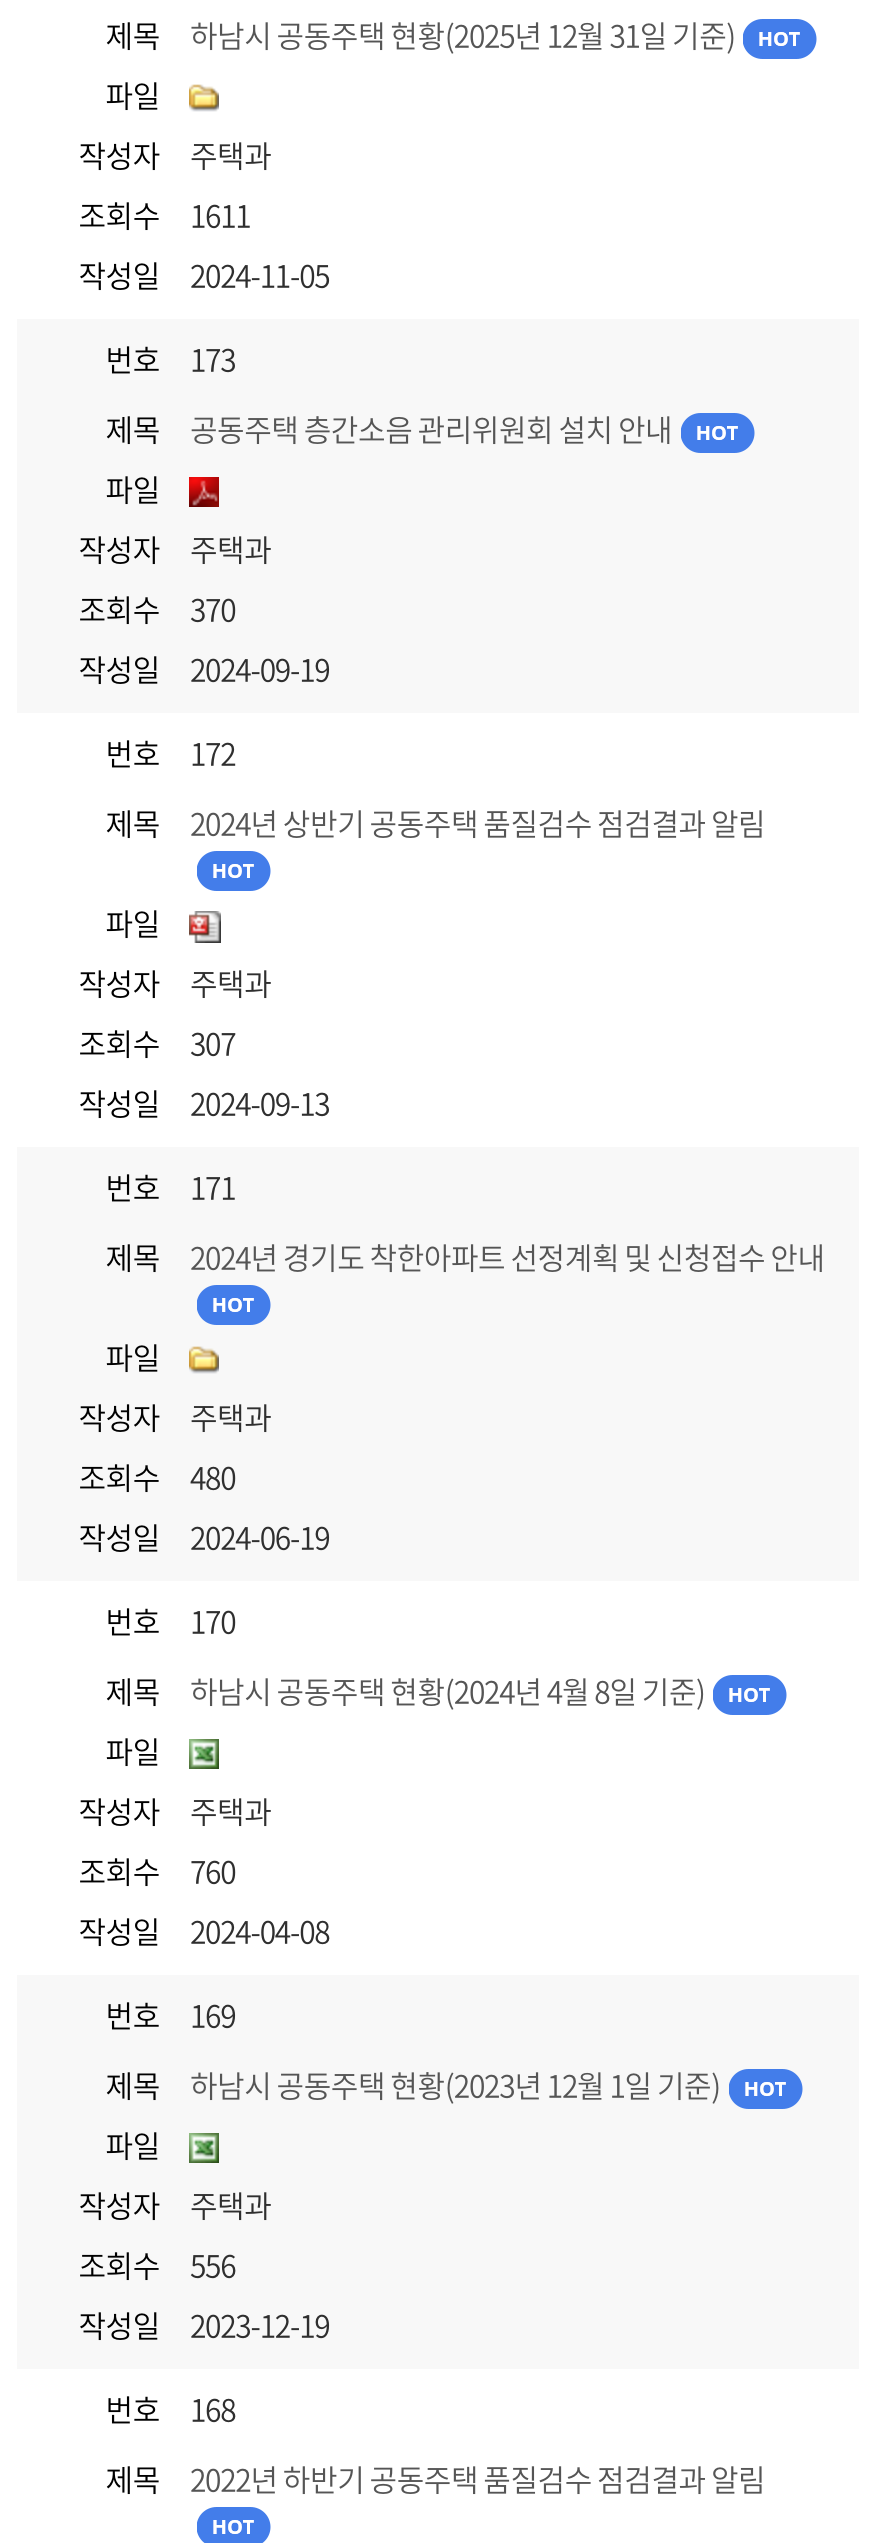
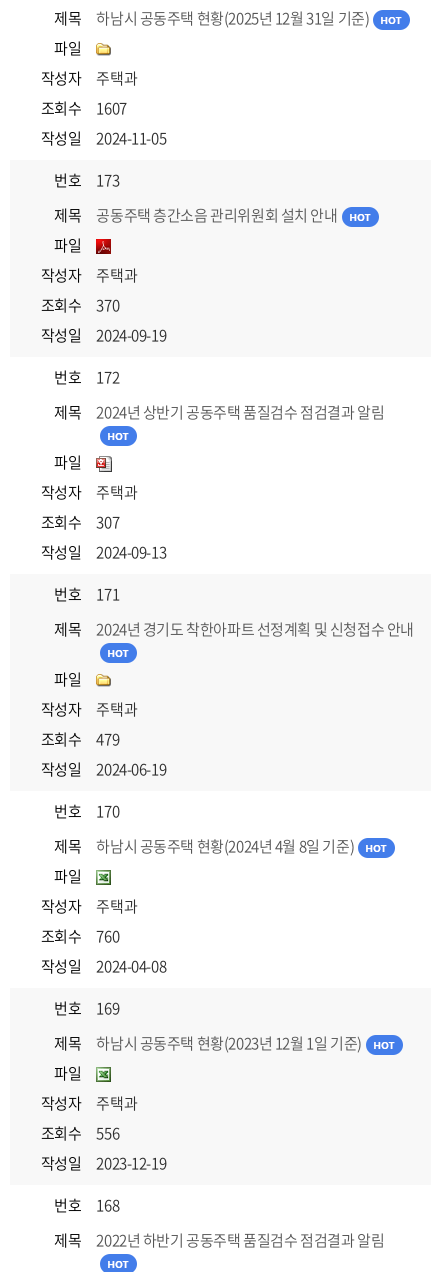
- 조회수 1611
+ 조회수 1607

- 조회수 480
+ 조회수 479
